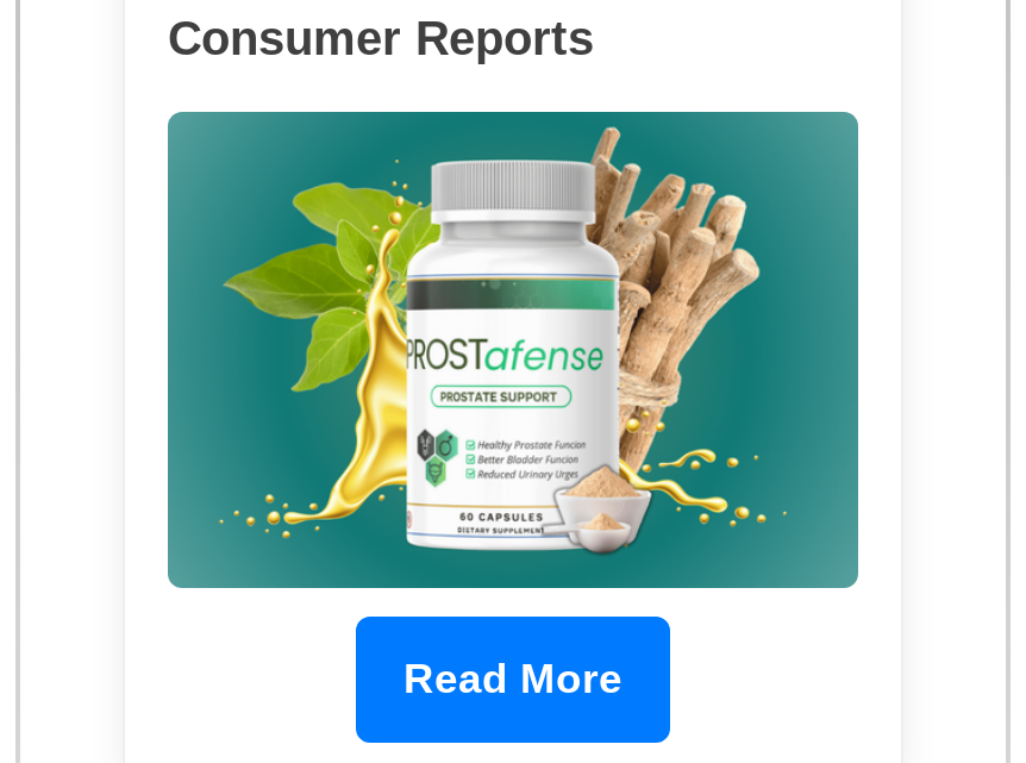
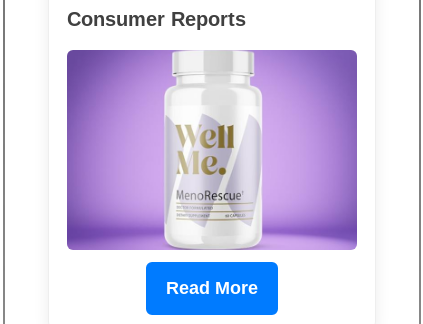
- [image]
+ [image]
